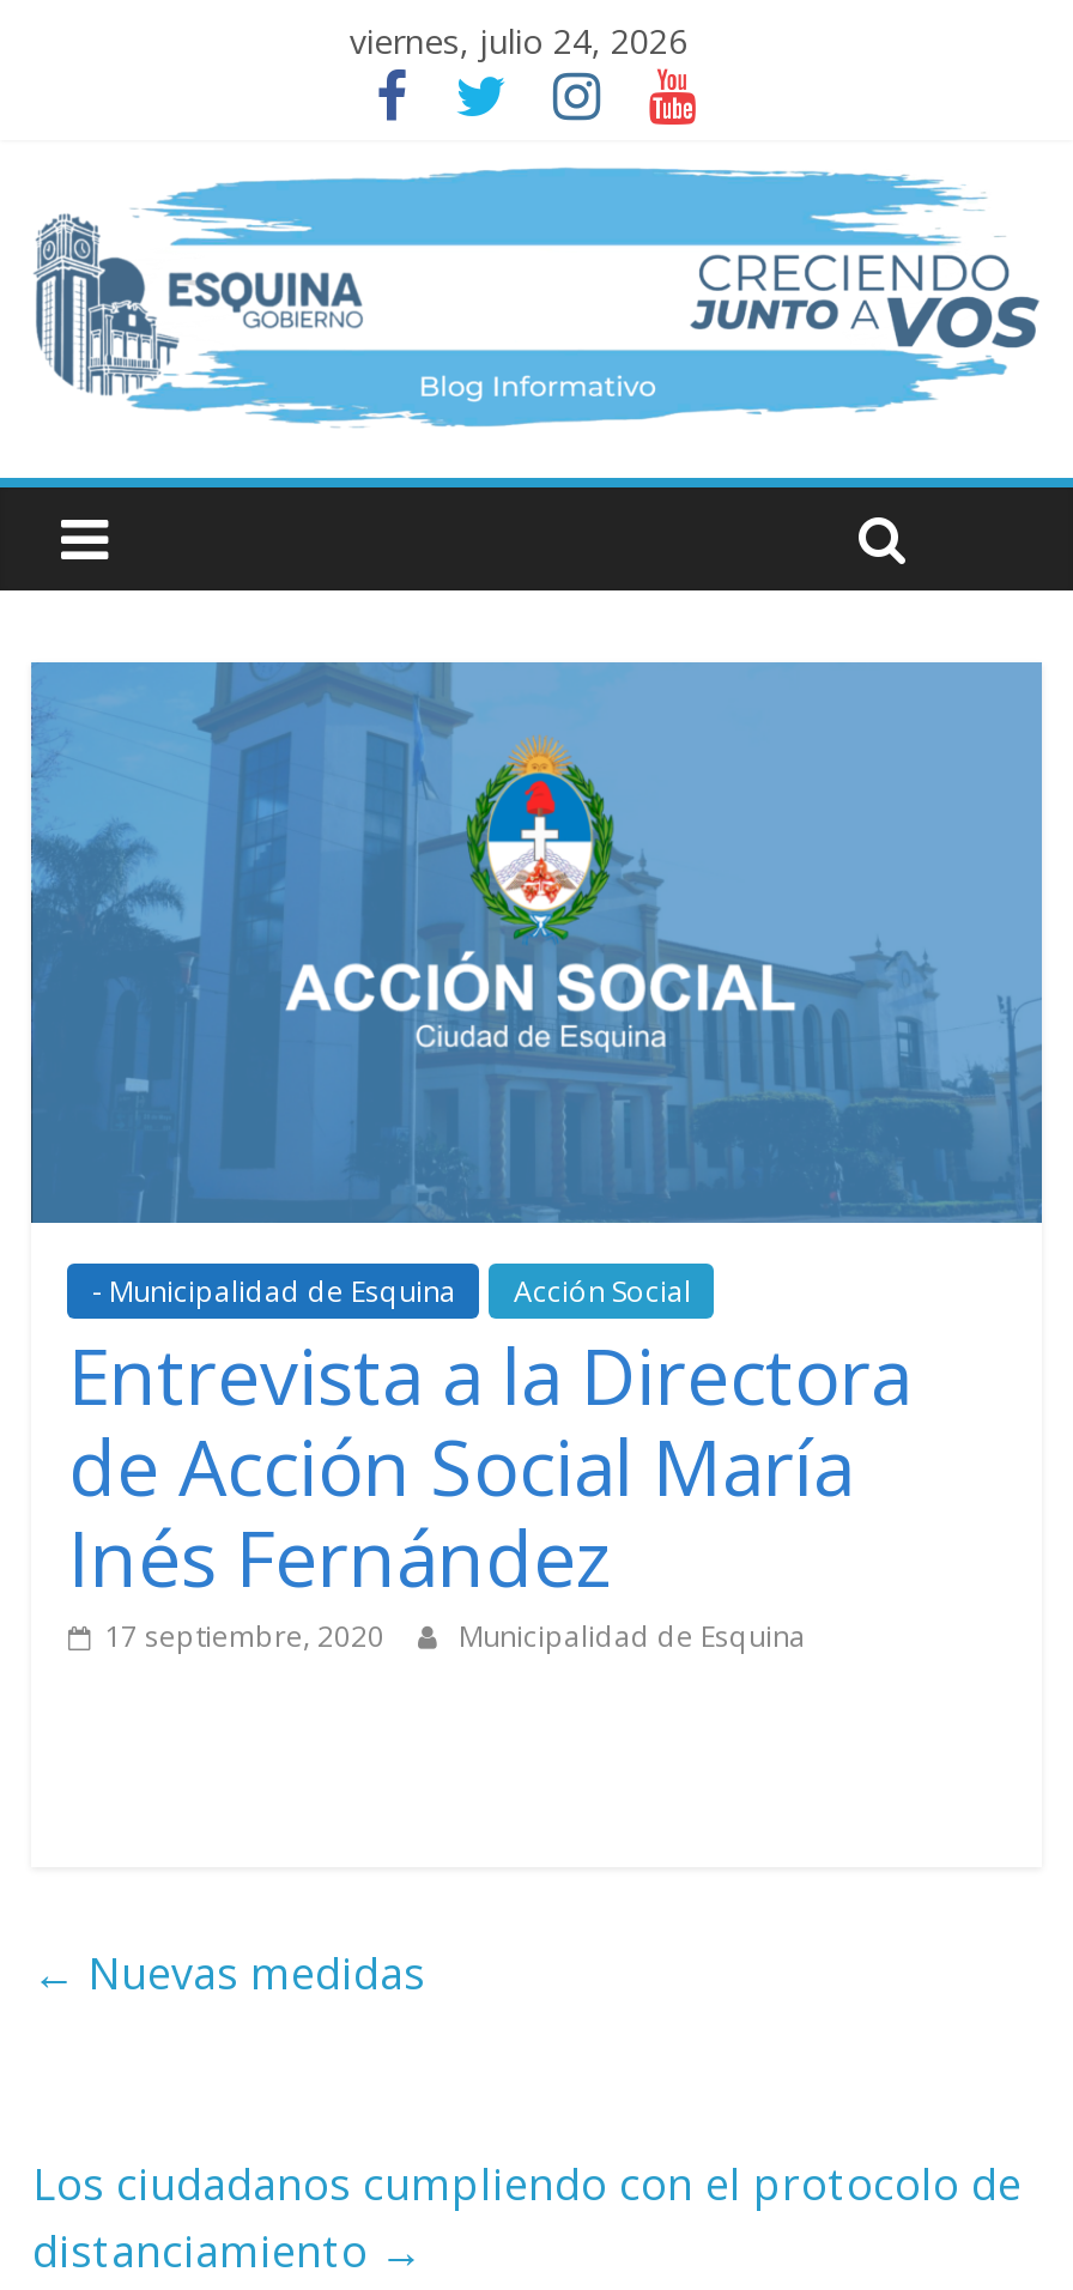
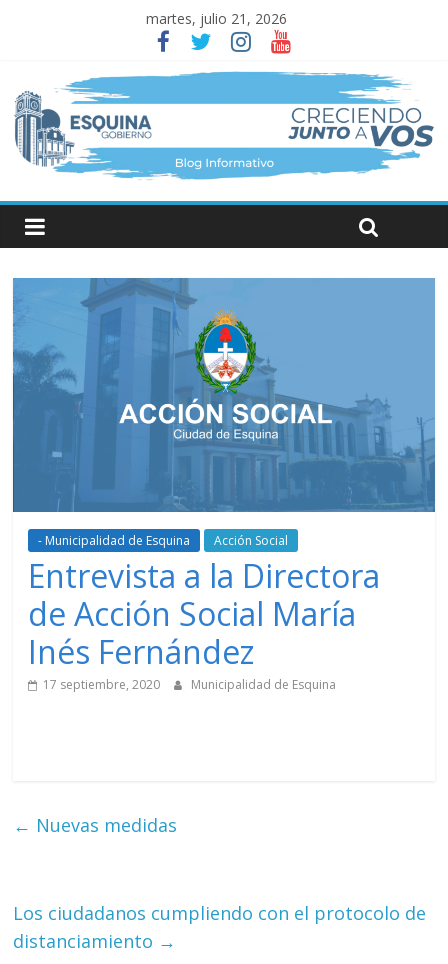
- viernes, julio 24, 2026
+ martes, julio 21, 2026
